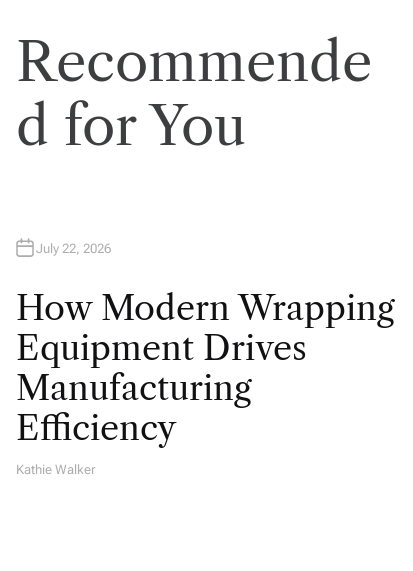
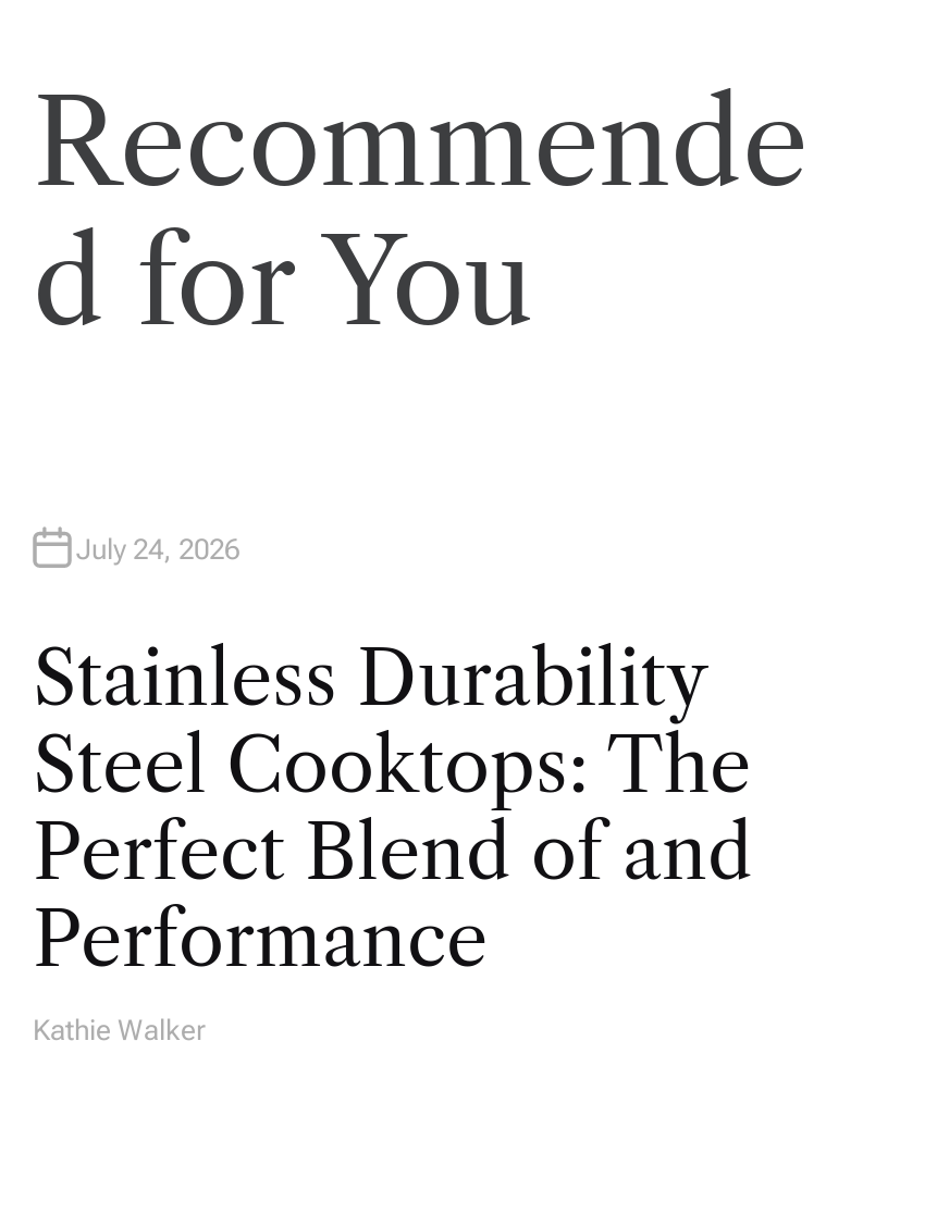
- July 22, 2026
+ July 24, 2026

- How Modern Wrapping
- Equipment Drives
- Manufacturing
- Efficiency
+ Stainless Durability
+ Steel Cooktops: The
+ Perfect Blend of and
+ Performance
